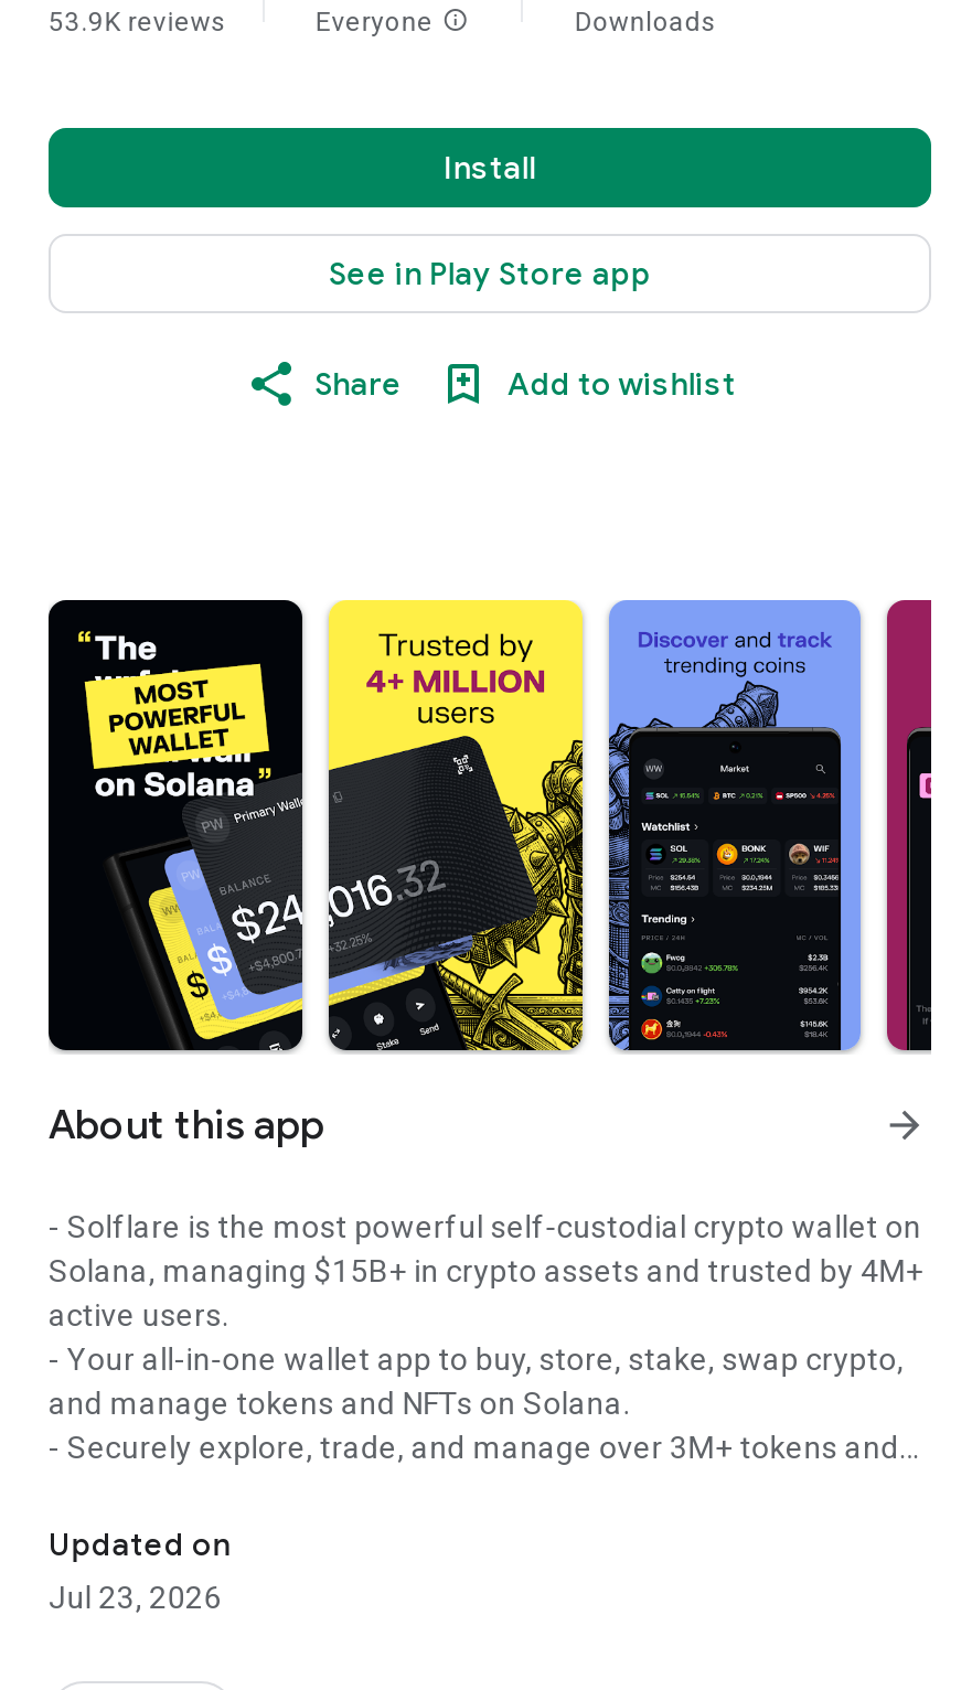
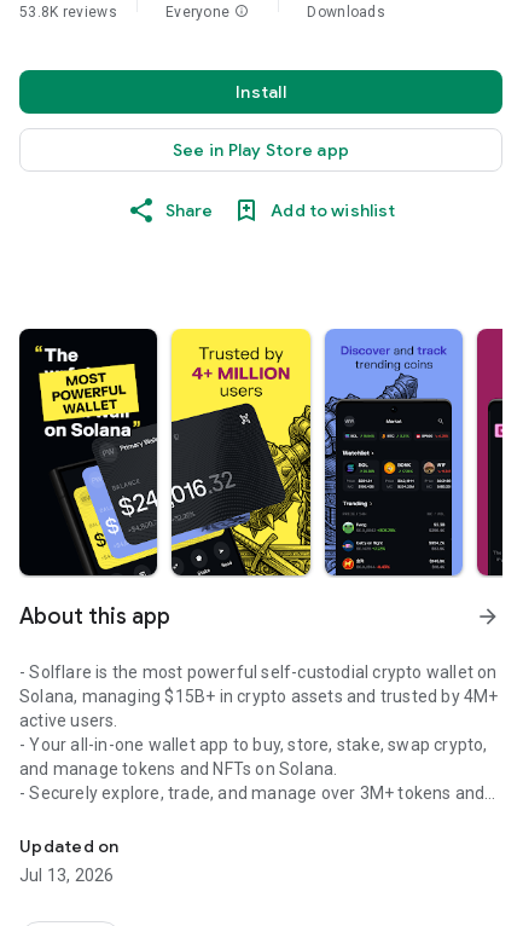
- 53.9K reviews
+ 53.8K reviews

- Jul 23, 2026
+ Jul 13, 2026
